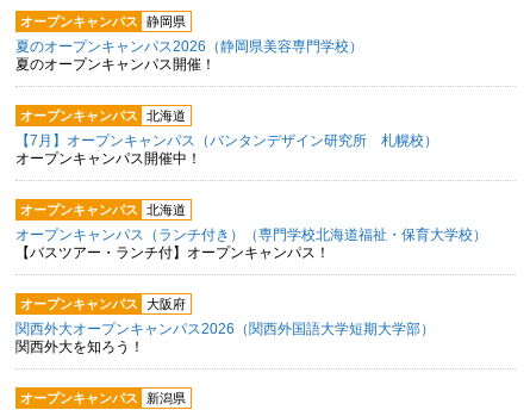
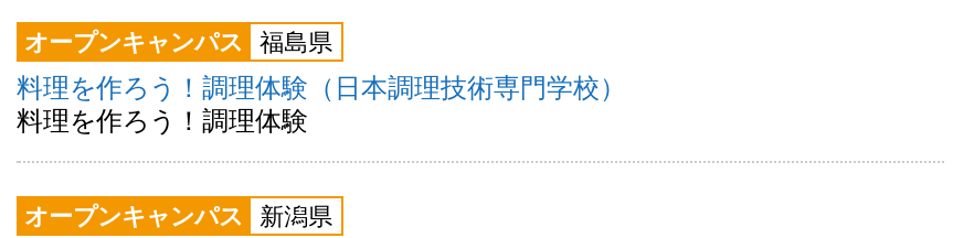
- 静岡県
- 夏のオープンキャンパス2026（静岡県美容専門学校）
- 夏のオープンキャンパス開催！
- オープンキャンパス
- 北海道
- 【7月】オープンキャンパス（バンタンデザイン研究所 札幌校）
- オープンキャンパス開催中！
- オープンキャンパス
- 北海道
- オープンキャンパス（ランチ付き）（専門学校北海道福祉・保育大学校）
- 【バスツアー・ランチ付】オープンキャンパス！
- オープンキャンパス
- 大阪府
- 関西外大オープンキャンパス2026（関西外国語大学短期大学部）
- 関西外大を知ろう！
+ 福島県
+ 料理を作ろう！調理体験（日本調理技術専門学校）
+ 料理を作ろう！調理体験
